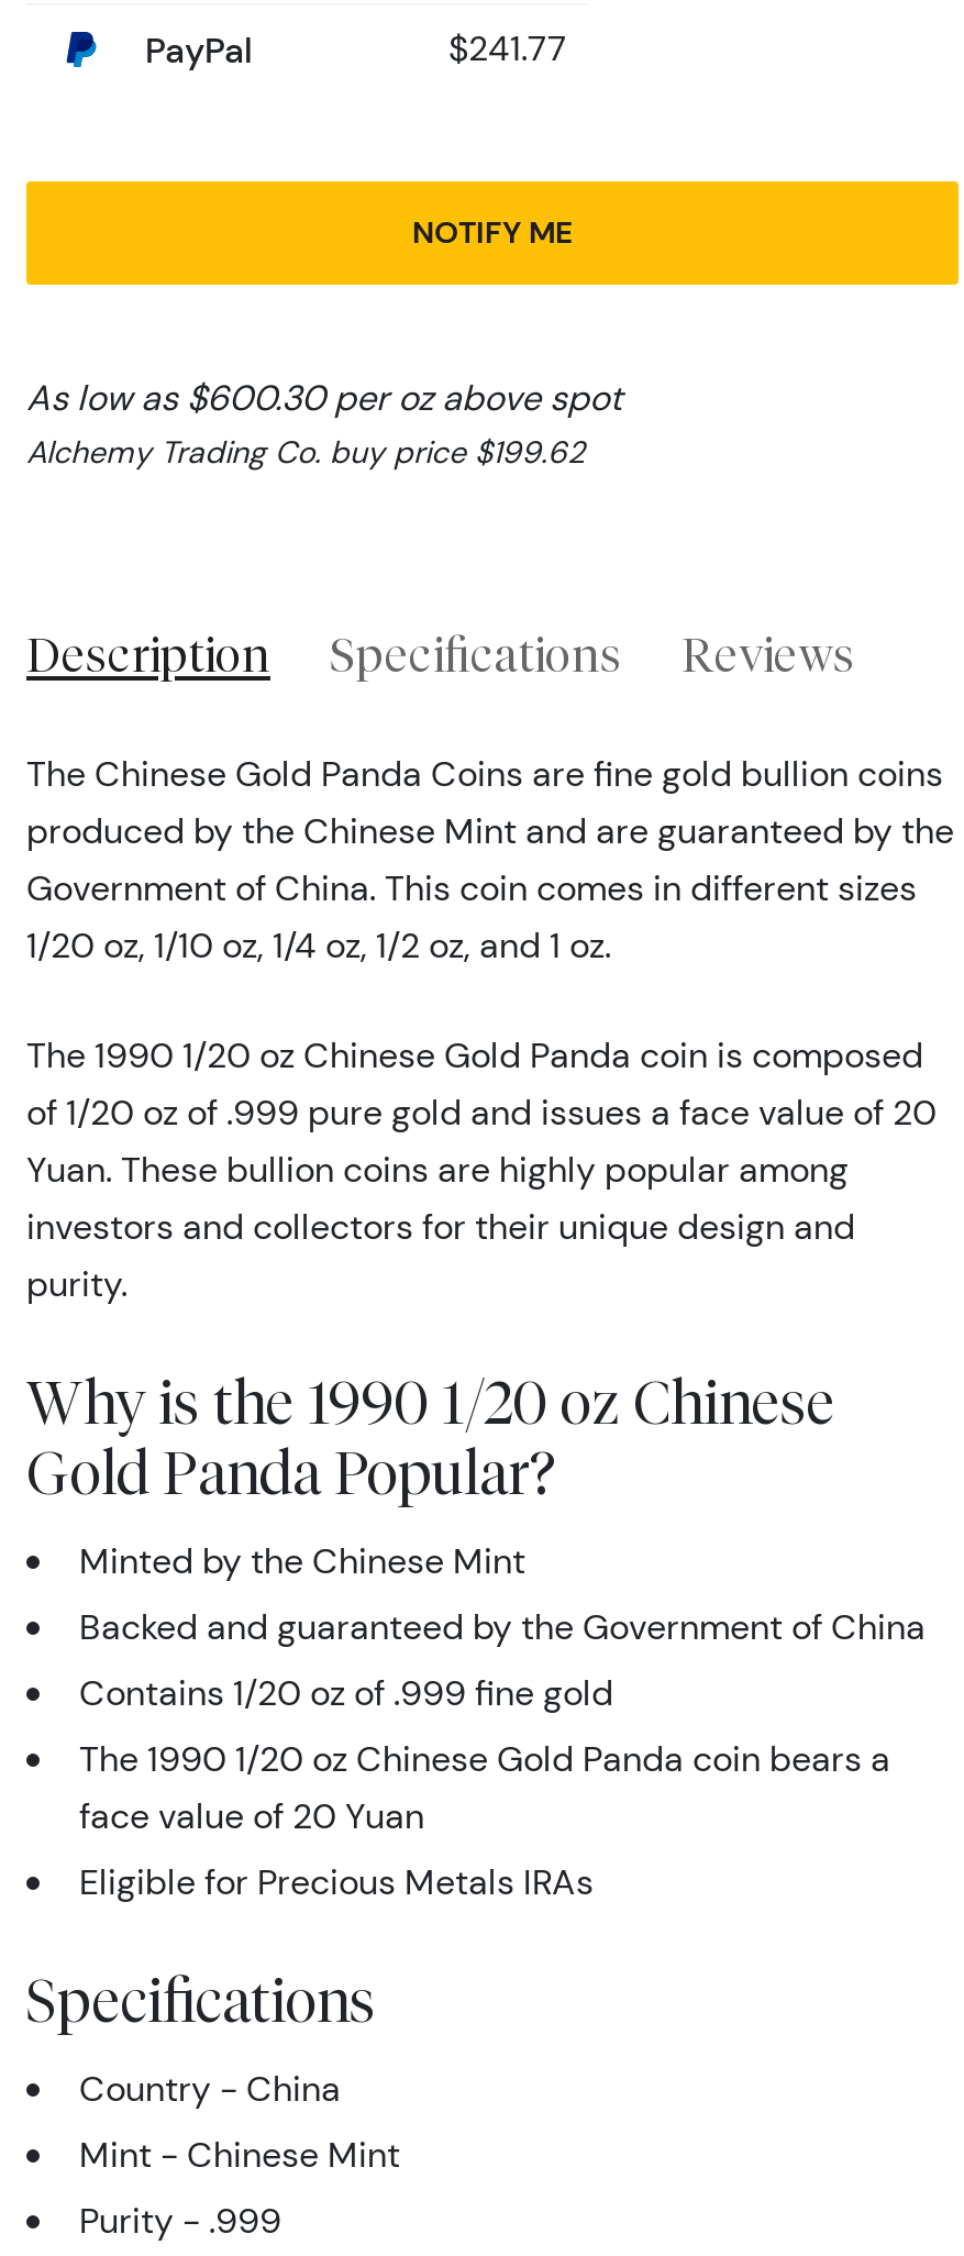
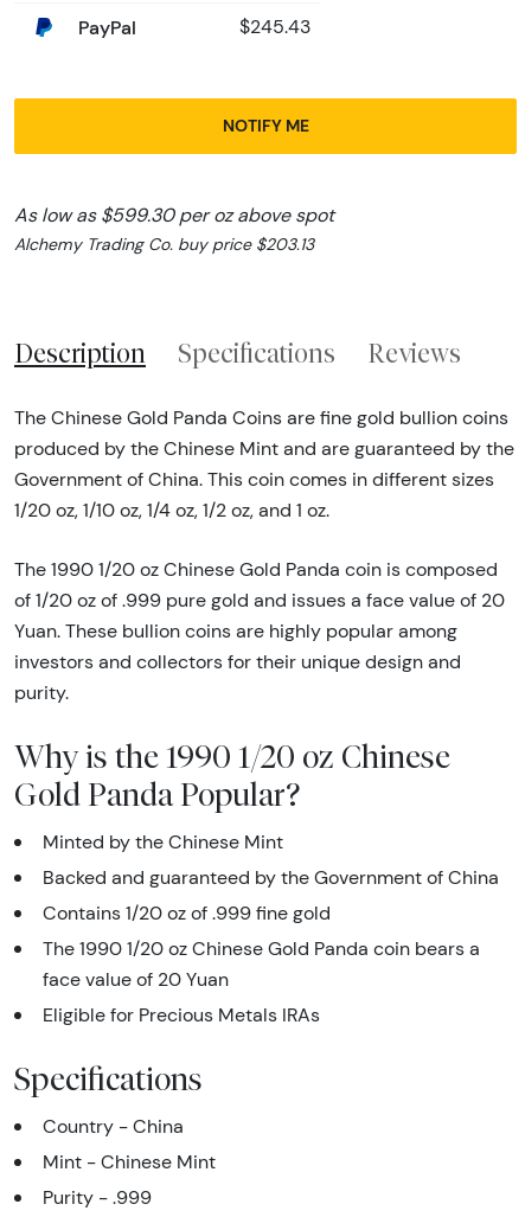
- $241.77
+ $245.43

- As low as $600.30 per oz above spot
+ As low as $599.30 per oz above spot

- Alchemy Trading Co. buy price $199.62
+ Alchemy Trading Co. buy price $203.13
